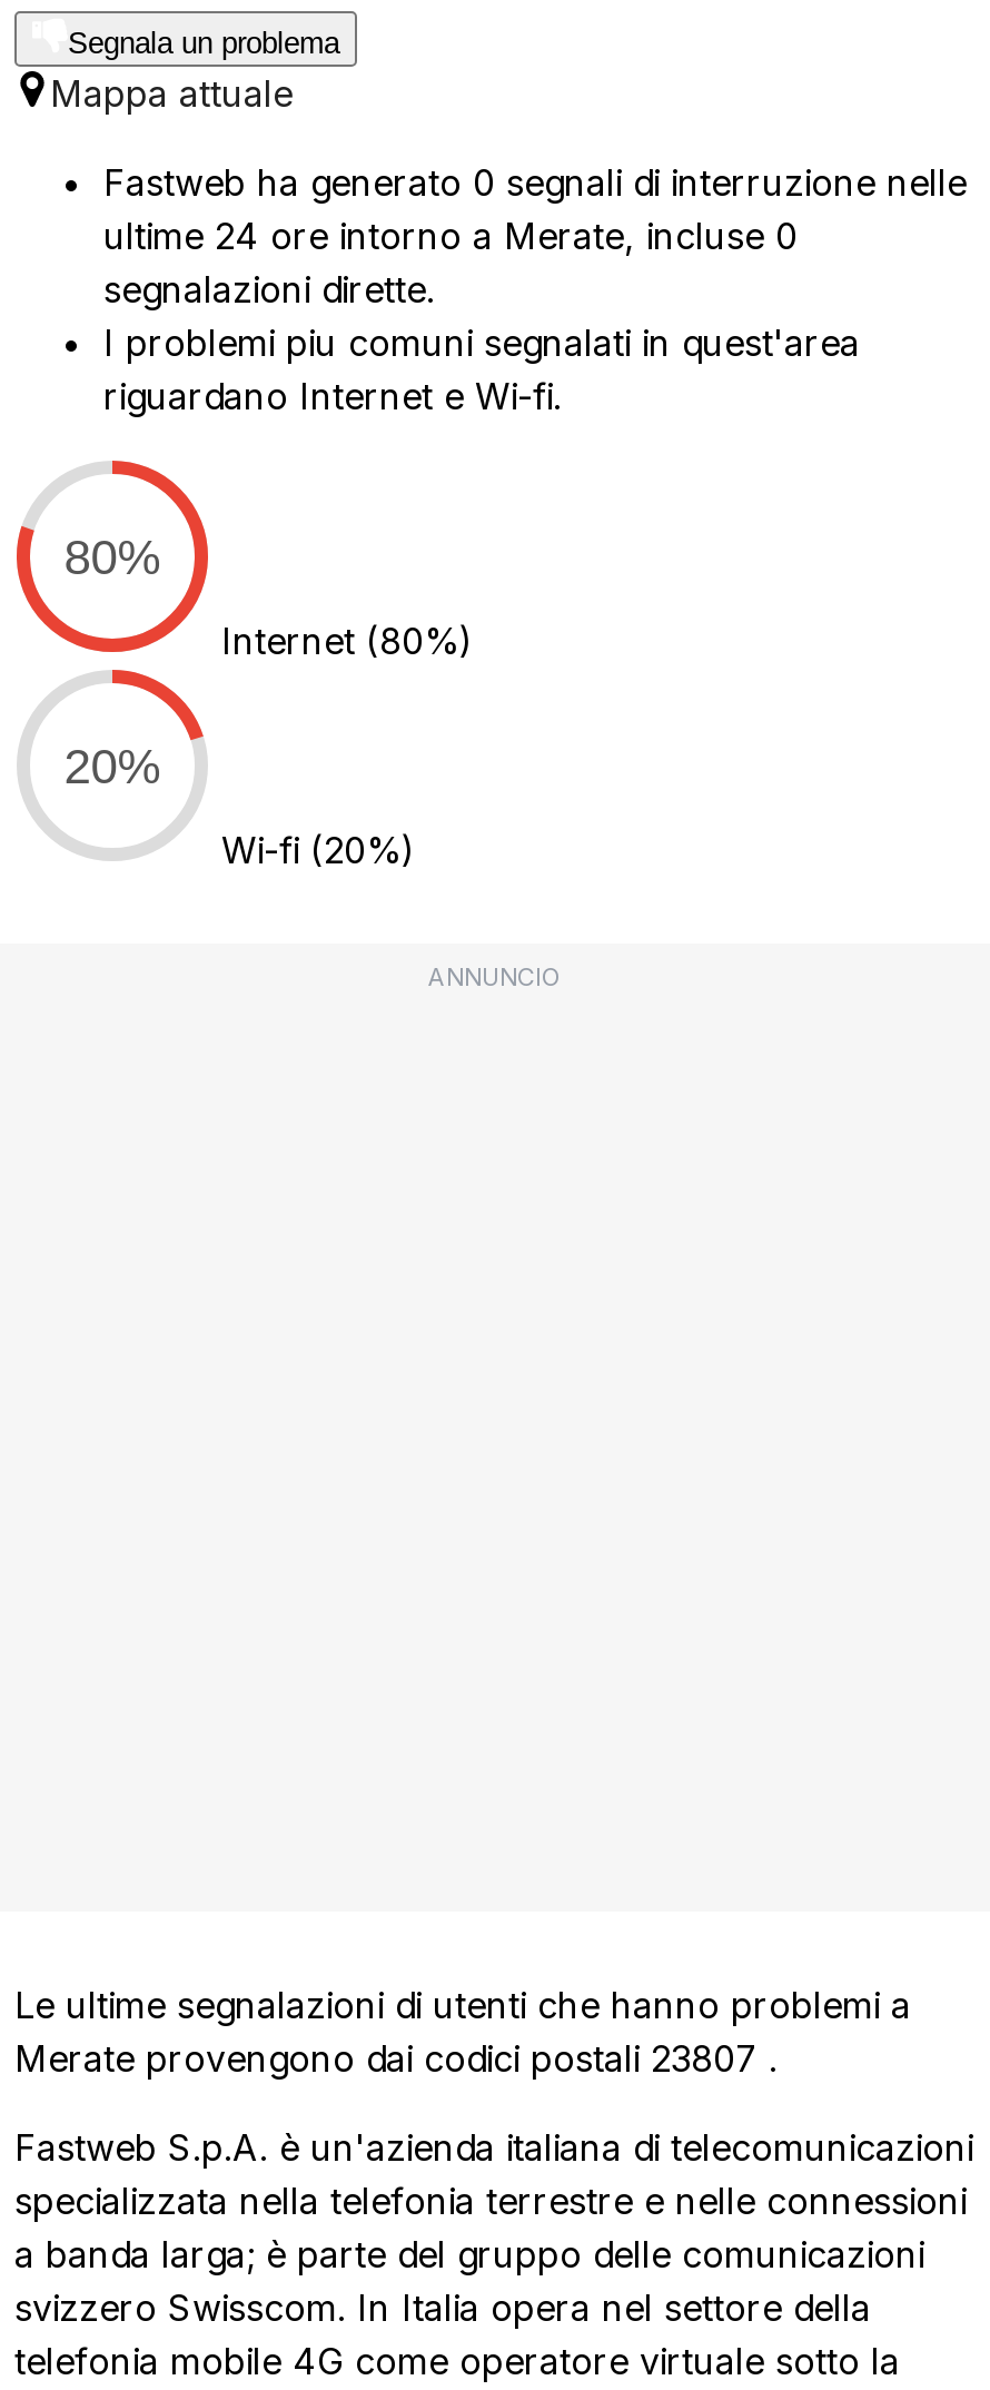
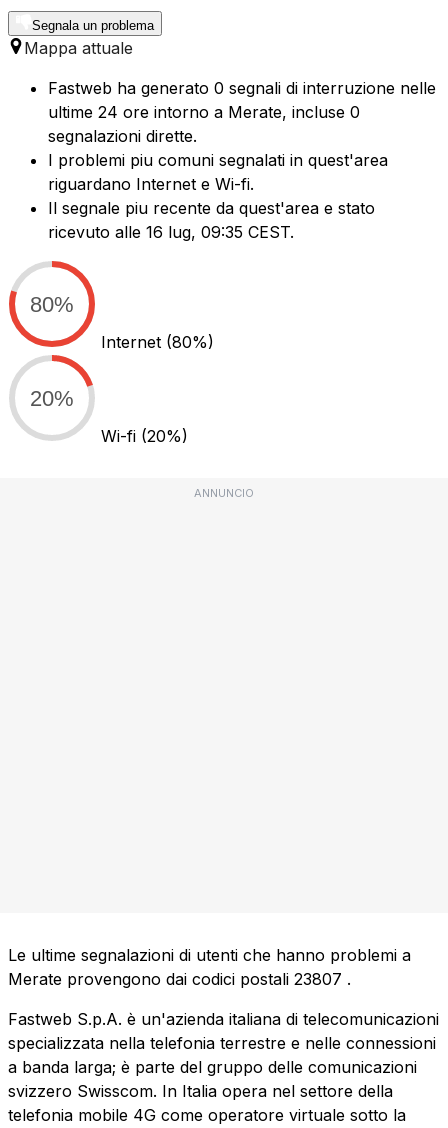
+ Il segnale piu recente da quest'area e stato
+ ricevuto alle 16 lug, 09:35 CEST.
